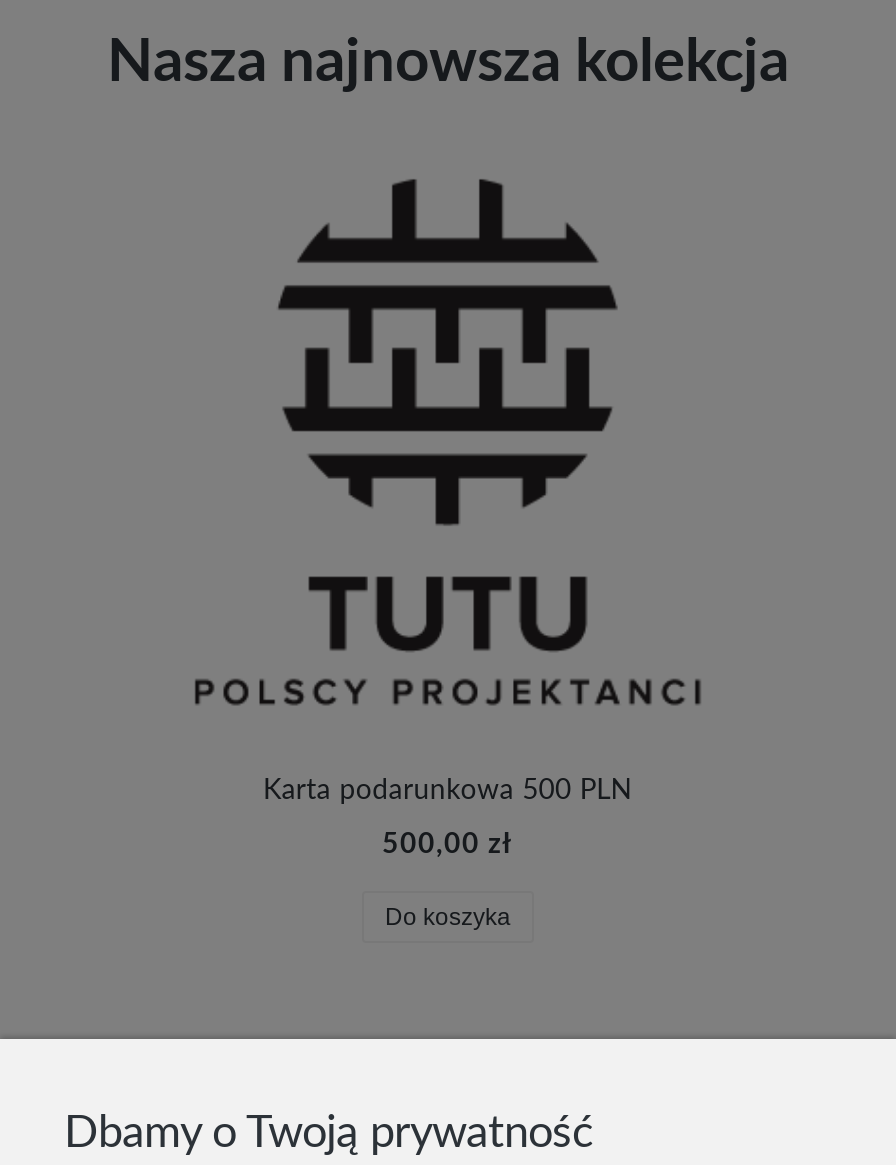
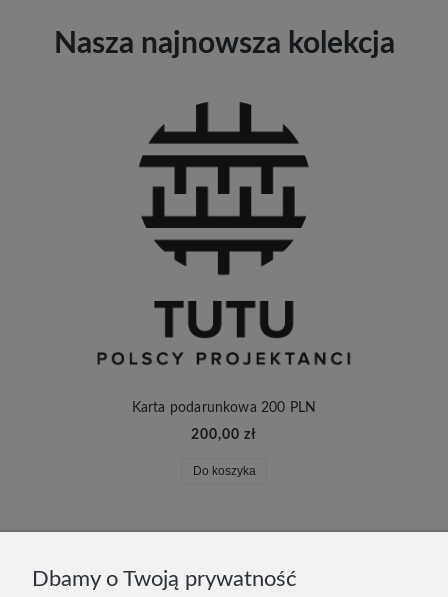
- Karta podarunkowa 500 PLN
+ Karta podarunkowa 200 PLN

- 500,00 zł
+ 200,00 zł
